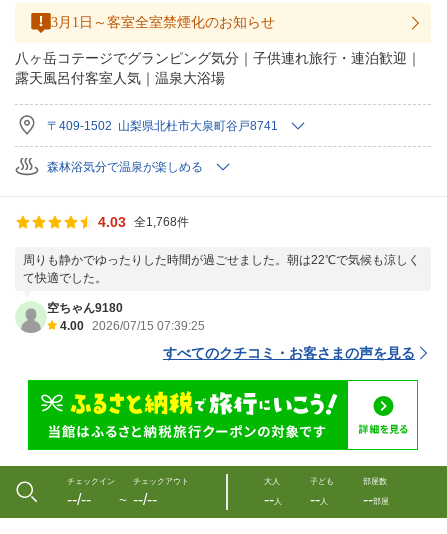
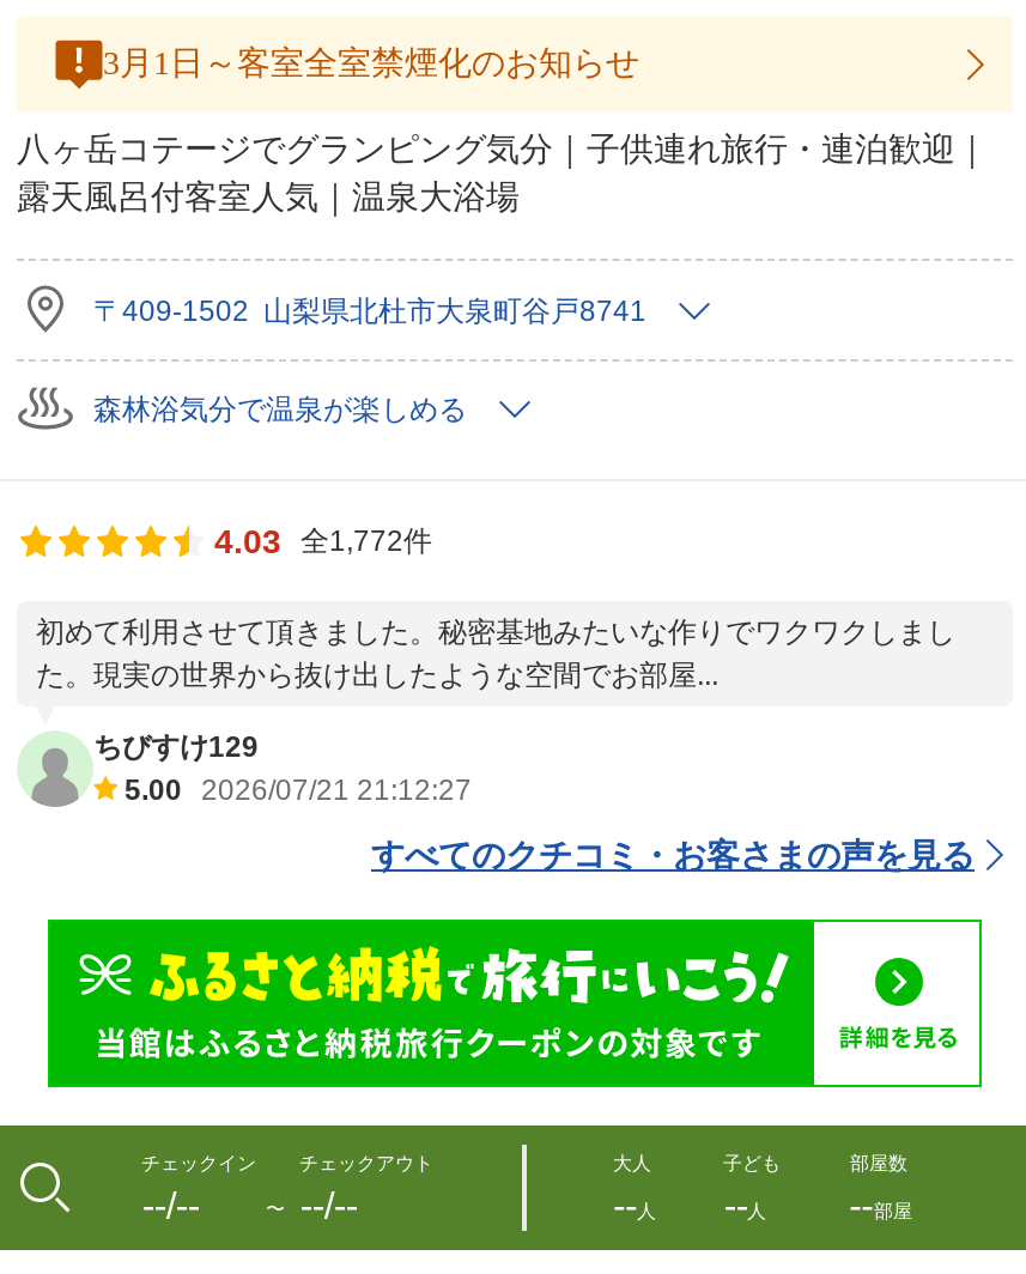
- 4.03 全1,768件
+ 4.03 全1,772件

- 周りも静かでゆったりした時間が過ごせました。朝は22℃で気候も涼しく
- て快適でした。
+ 初めて利用させて頂きました。秘密基地みたいな作りでワクワクしまし
+ た。現実の世界から抜け出したような空間でお部屋...

- 空ちゃん9180
- 4.00 2026/07/15 07:39:25
+ ちびすけ129
+ 5.00 2026/07/21 21:12:27
